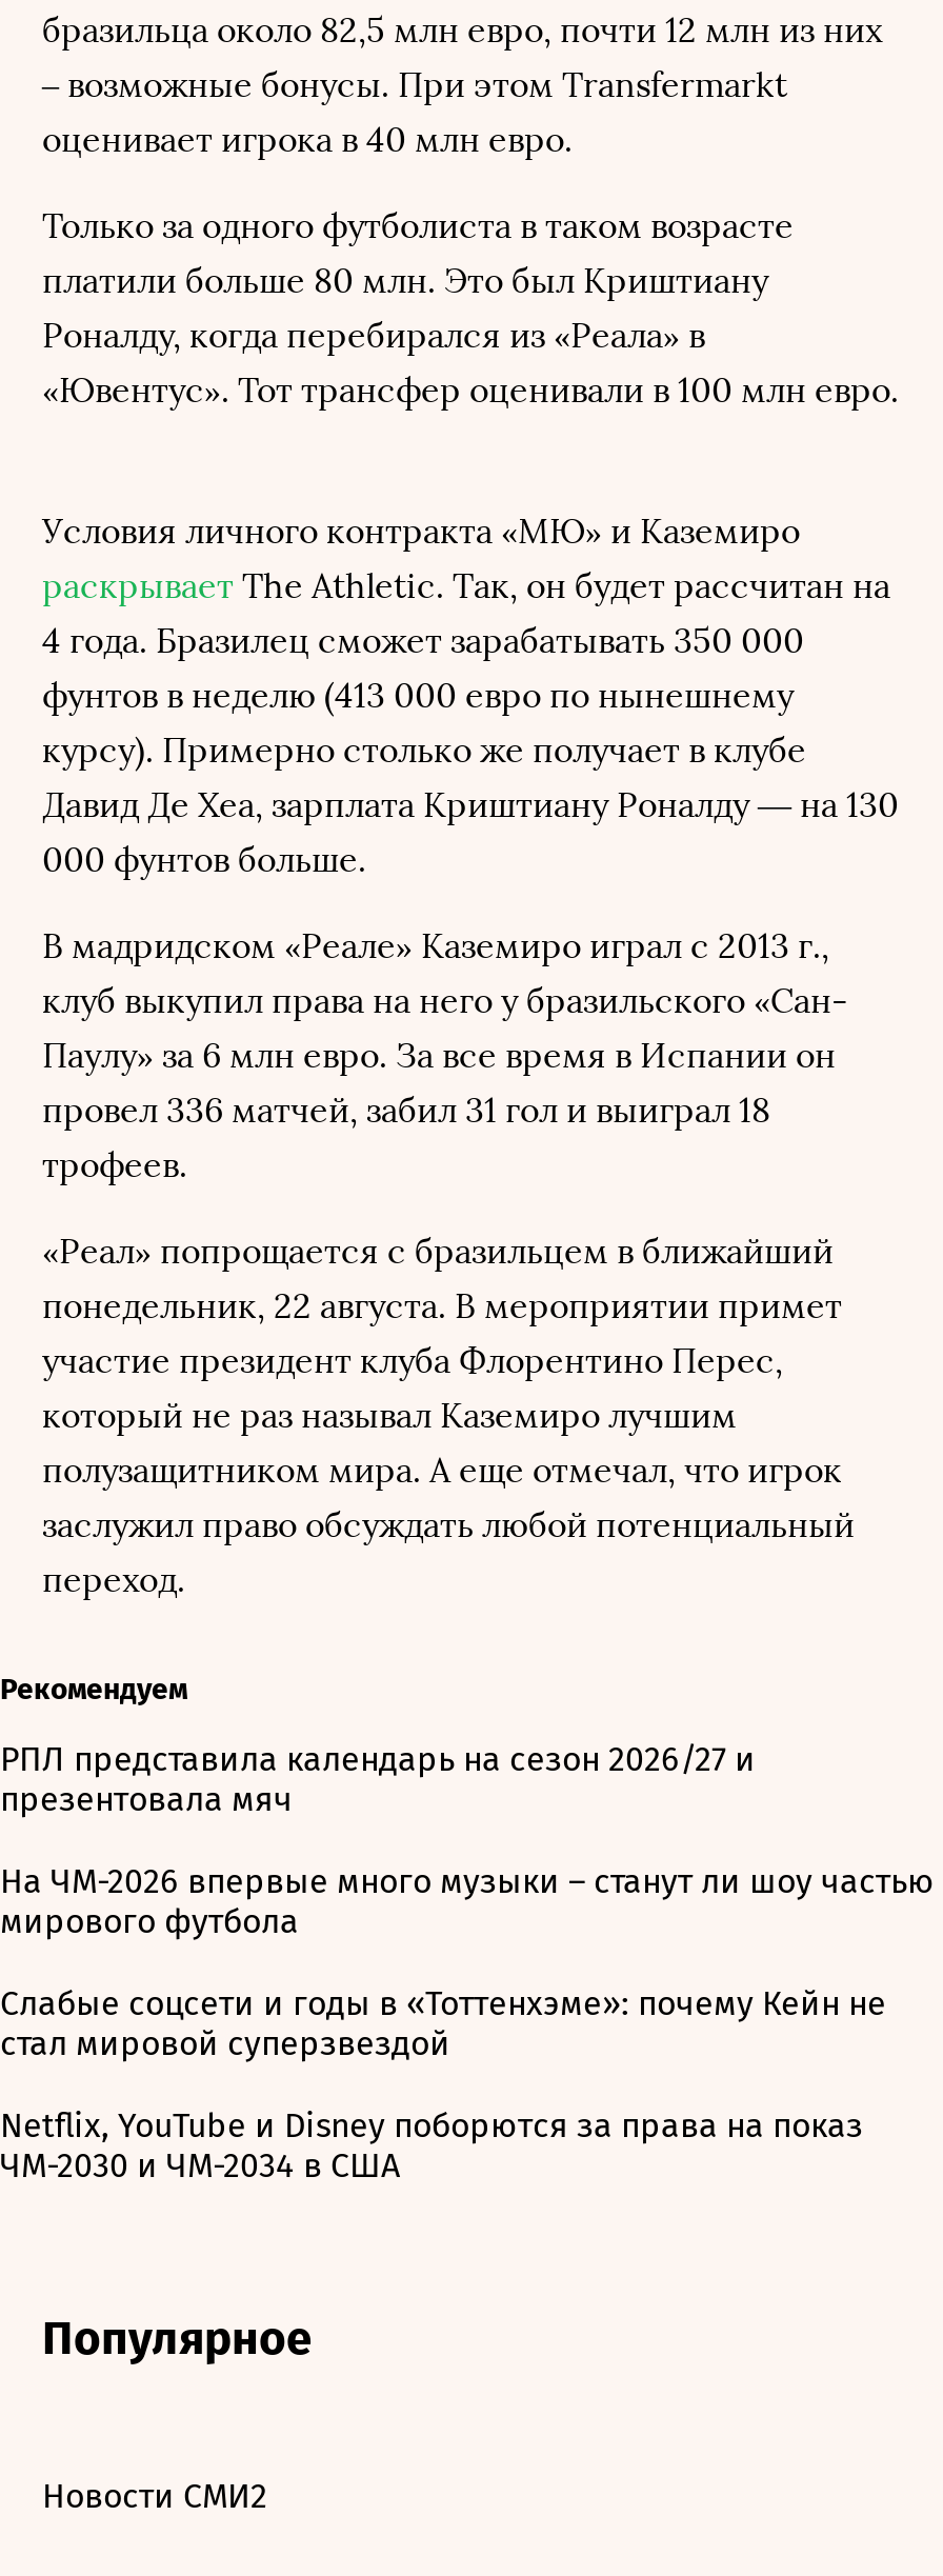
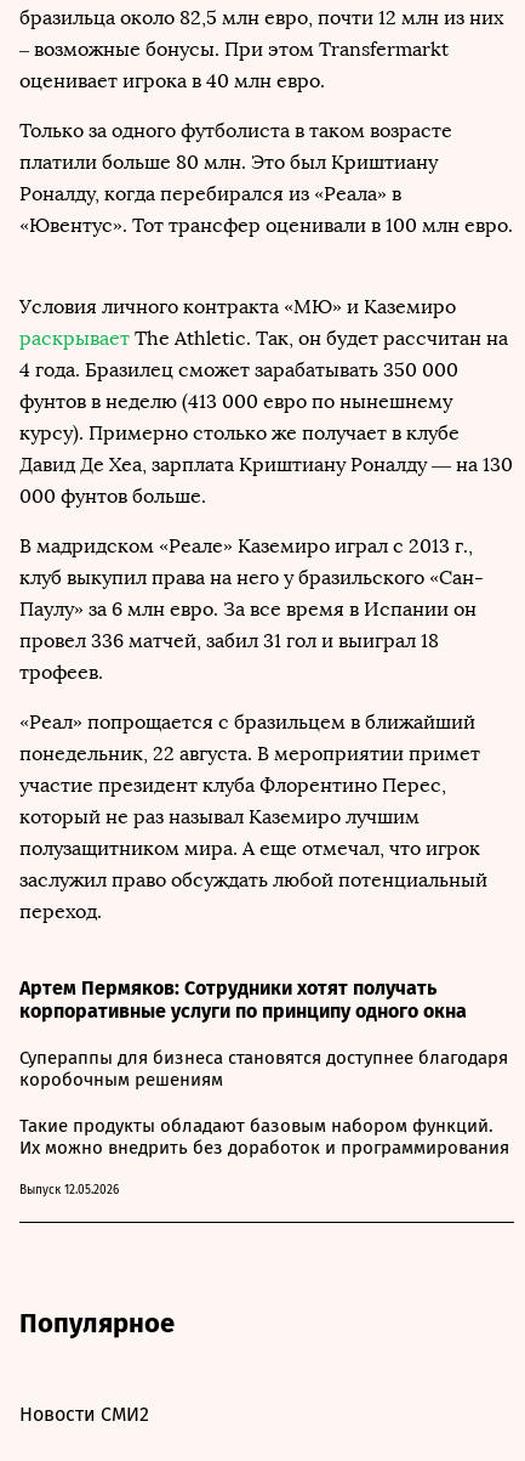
- Рекомендуем
- РПЛ представила календарь на сезон 2026/27 и
- презентовала мяч
- На ЧМ-2026 впервые много музыки – станут ли шоу частью
- мирового футбола
- Слабые соцсети и годы в «Тоттенхэме»: почему Кейн не
- стал мировой суперзвездой
- Netflix, YouTube и Disney поборются за права на показ
- ЧМ-2030 и ЧМ-2034 в США
+ Артем Пермяков: Сотрудники хотят получать
+ корпоративные услуги по принципу одного окна
+ Супераппы для бизнеса становятся доступнее благодаря
+ коробочным решениям
+ Такие продукты обладают базовым набором функций.
+ Их можно внедрить без доработок и программирования
+ Выпуск 12.05.2026
